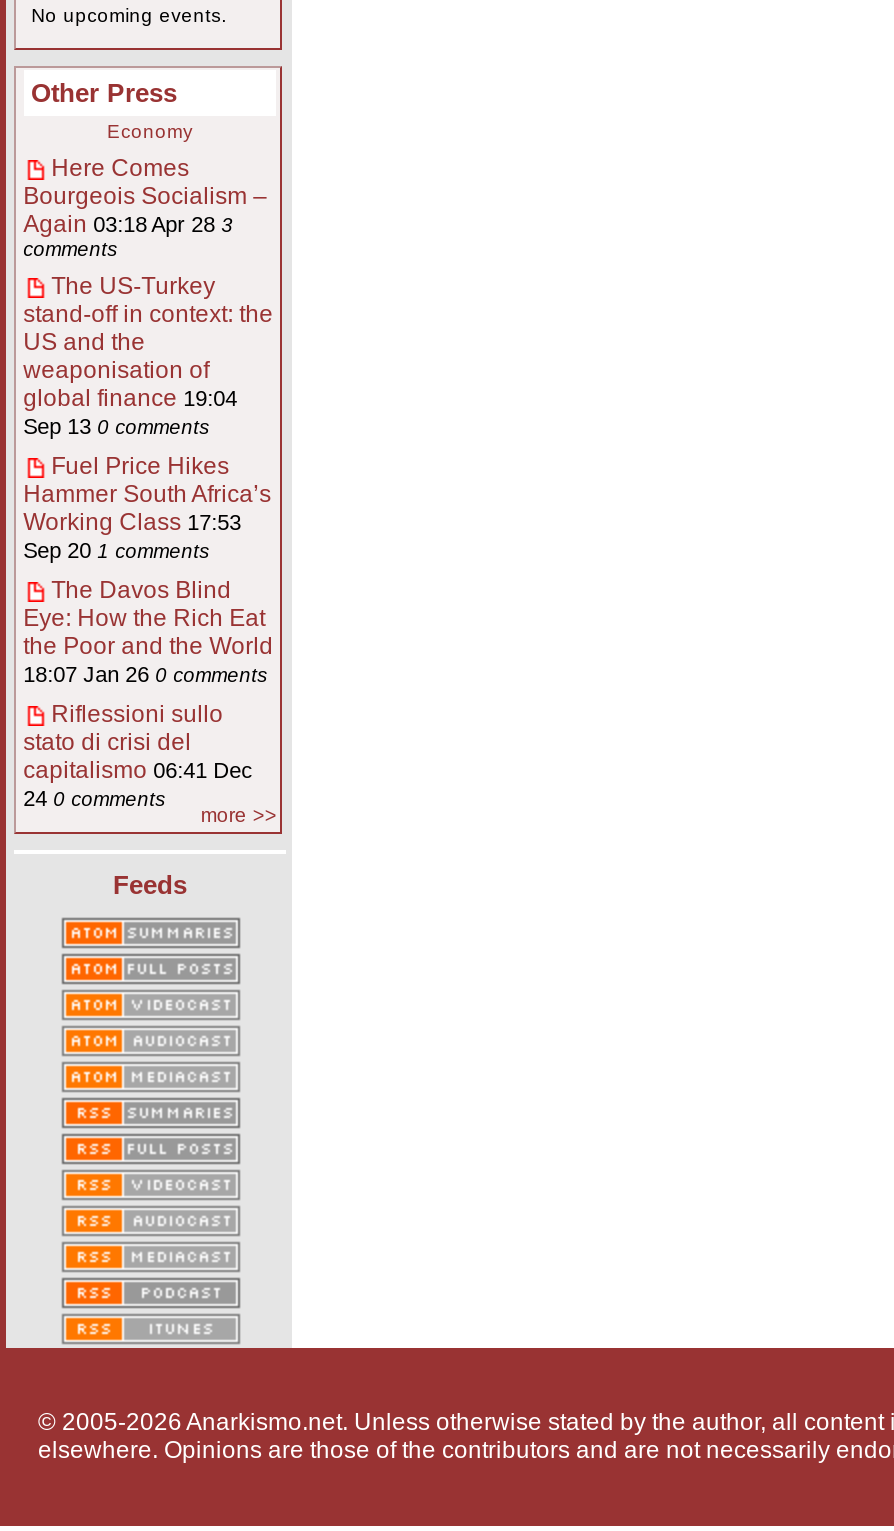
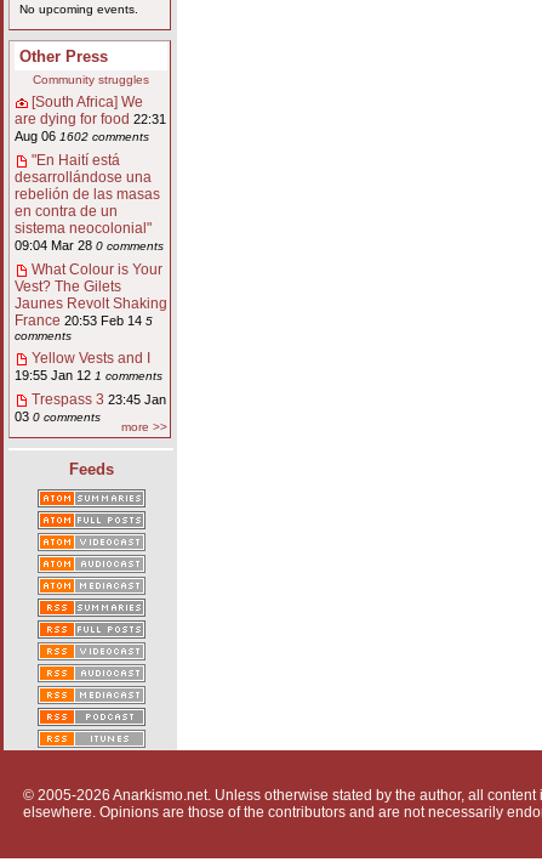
- Economy
- Here Comes
- Bourgeois Socialism –
- Again 03:18 Apr 28 3
+ Community struggles
+ [South Africa] We
+ are dying for food 22:31
+ Aug 06 1602 comments
+ "En Haití está
+ desarrollándose una
+ rebelión de las masas
+ en contra de un
+ sistema neocolonial"
+ 09:04 Mar 28 0 comments
+ What Colour is Your
+ Vest? The Gilets
+ Jaunes Revolt Shaking
+ France 20:53 Feb 14 5

moved down: comments

- The US-Turkey
- stand-off in context: the
- US and the
- weaponisation of
- global finance 19:04
- Sep 13 0 comments
- Fuel Price Hikes
- Hammer South Africa’s
- Working Class 17:53
- Sep 20 1 comments
- The Davos Blind
- Eye: How the Rich Eat
- the Poor and the World
- 18:07 Jan 26 0 comments
- Riflessioni sullo
- stato di crisi del
- capitalismo 06:41 Dec
- 24 0 comments
+ Yellow Vests and I
+ 19:55 Jan 12 1 comments
+ Trespass 3 23:45 Jan
+ 03 0 comments
